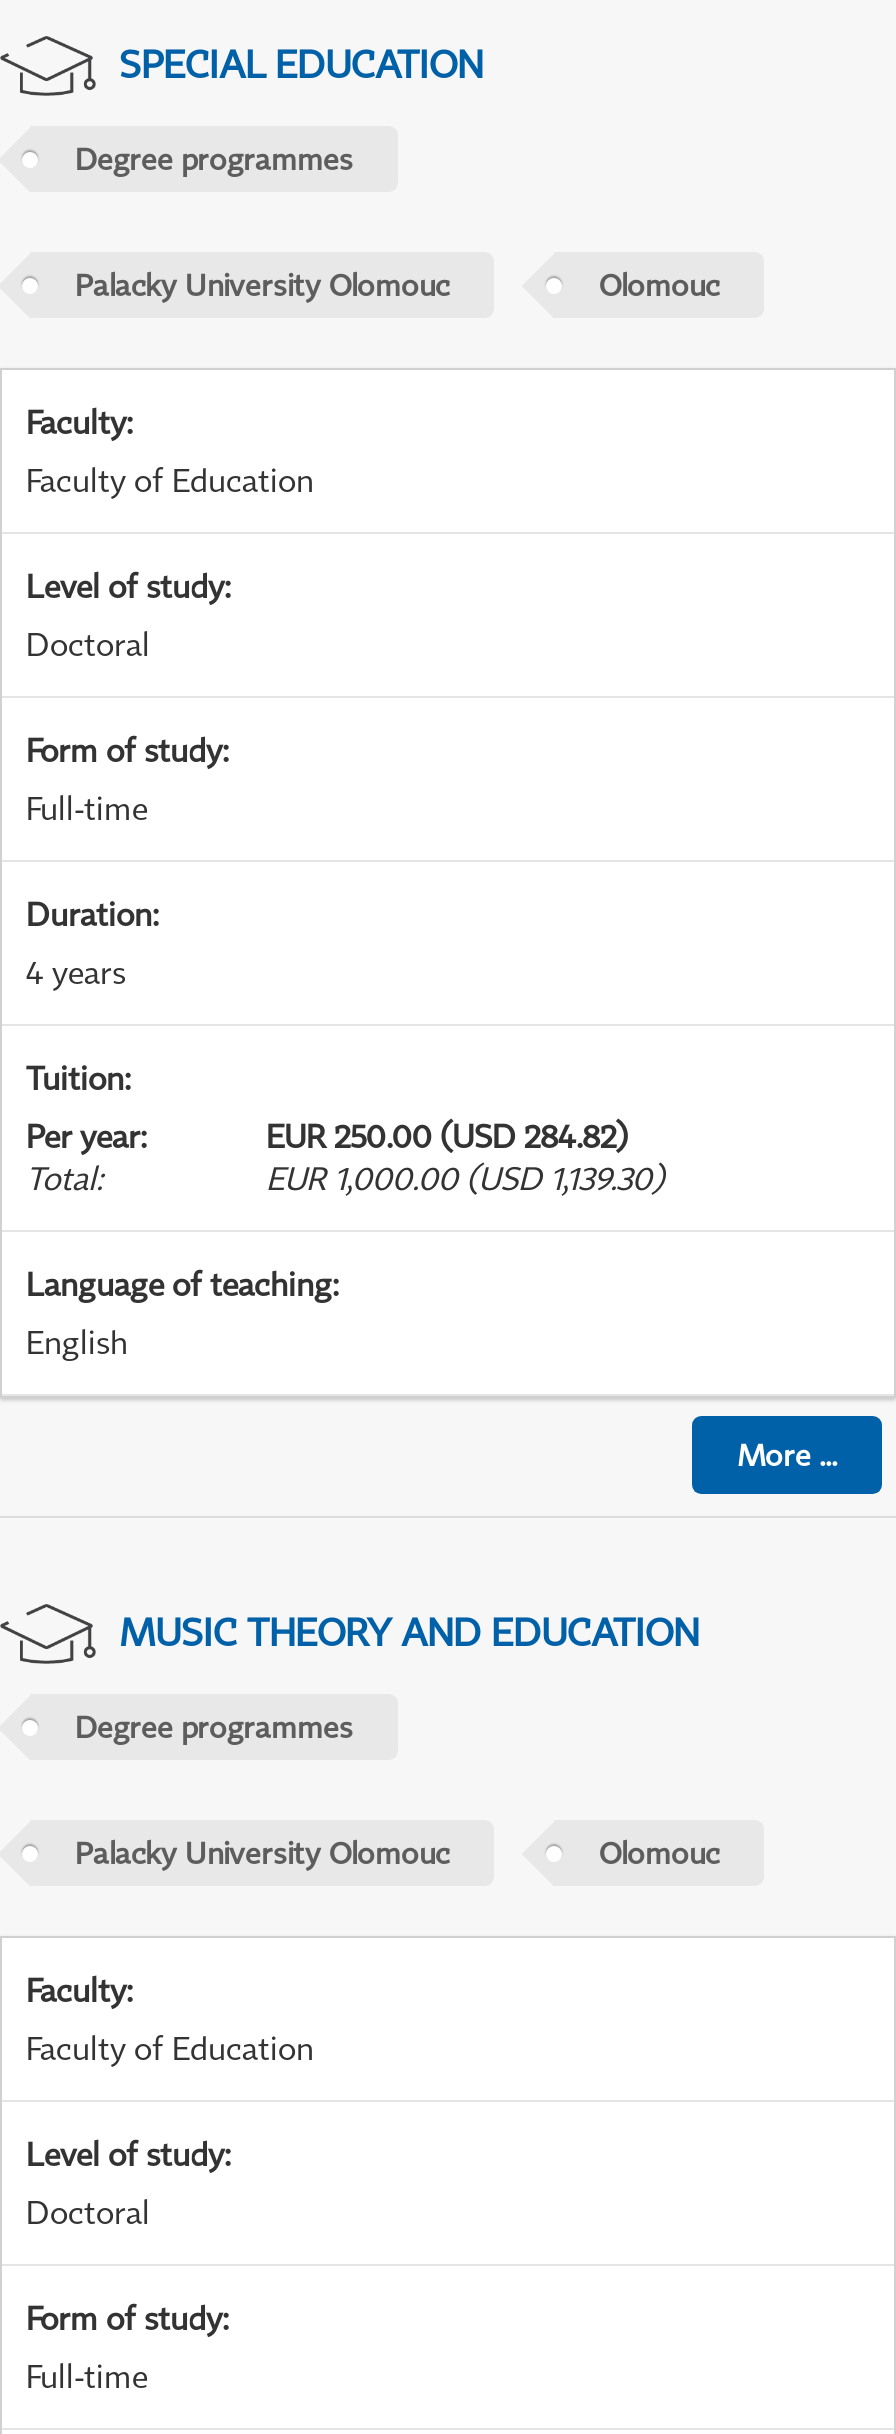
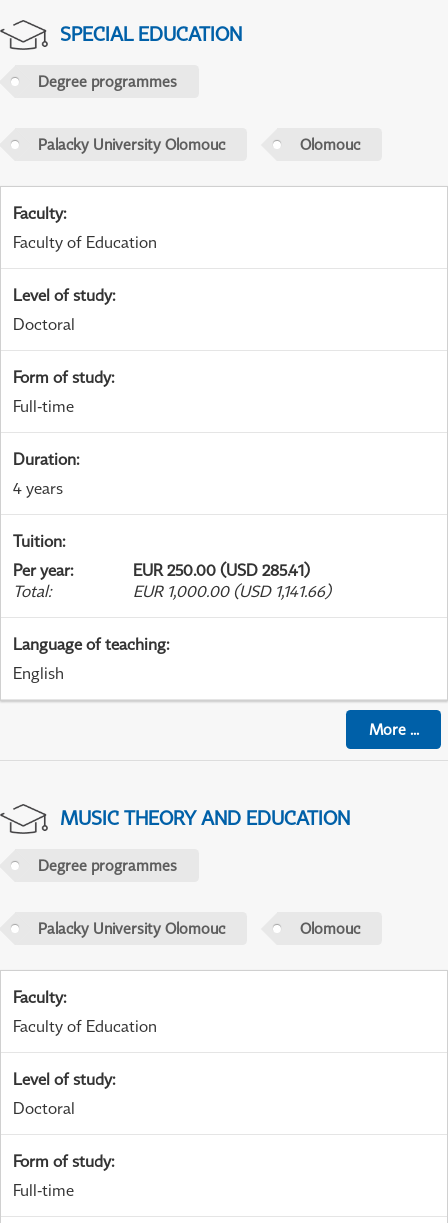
- EUR 250.00 (USD 284.82)
+ EUR 250.00 (USD 285.41)

- EUR 1,000.00 (USD 1,139.30)
+ EUR 1,000.00 (USD 1,141.66)
